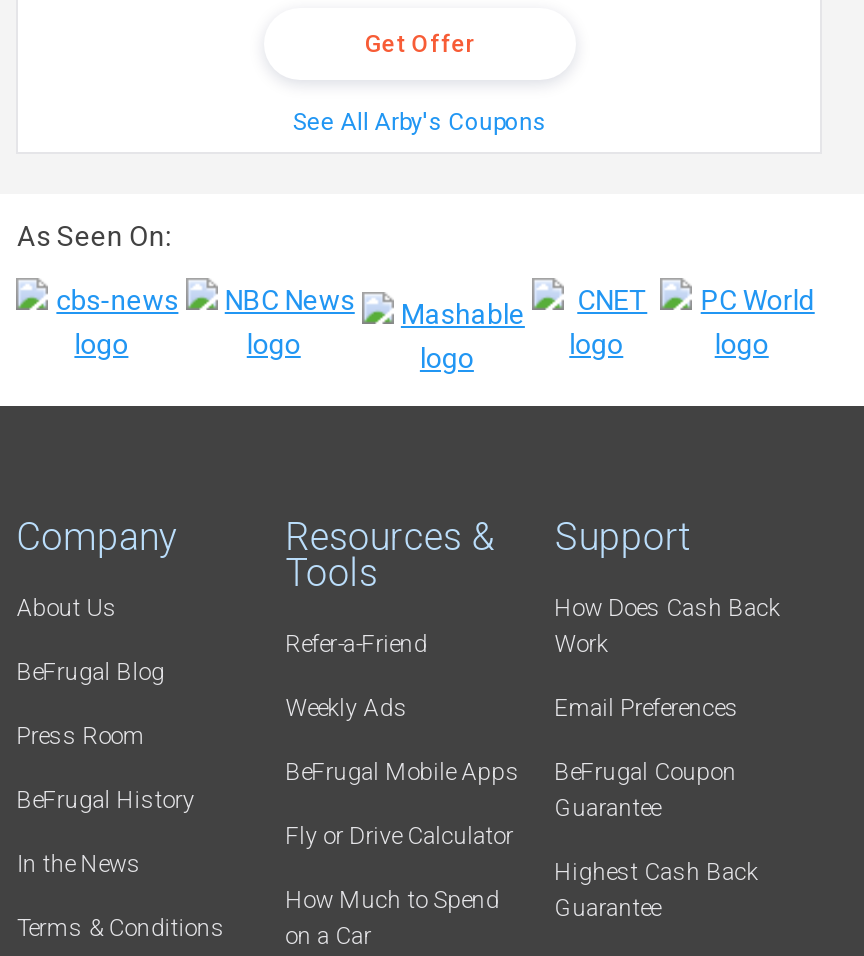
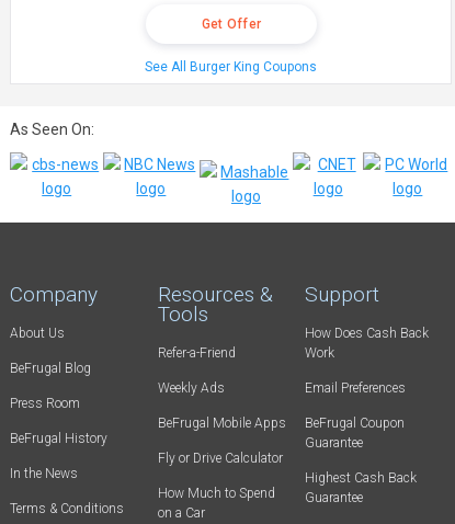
- See All Arby's Coupons
+ See All Burger King Coupons
